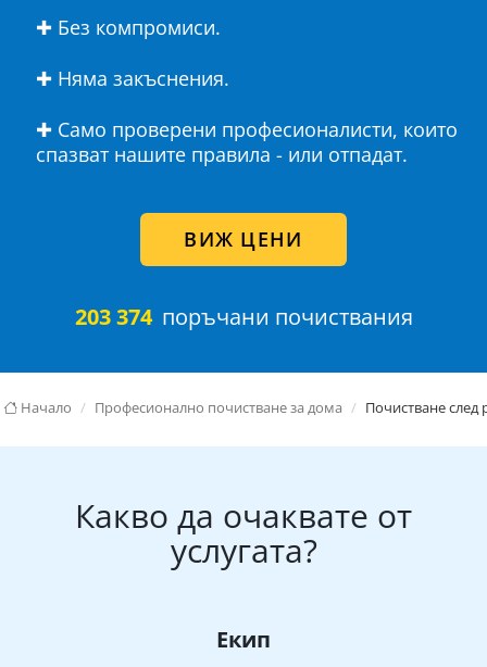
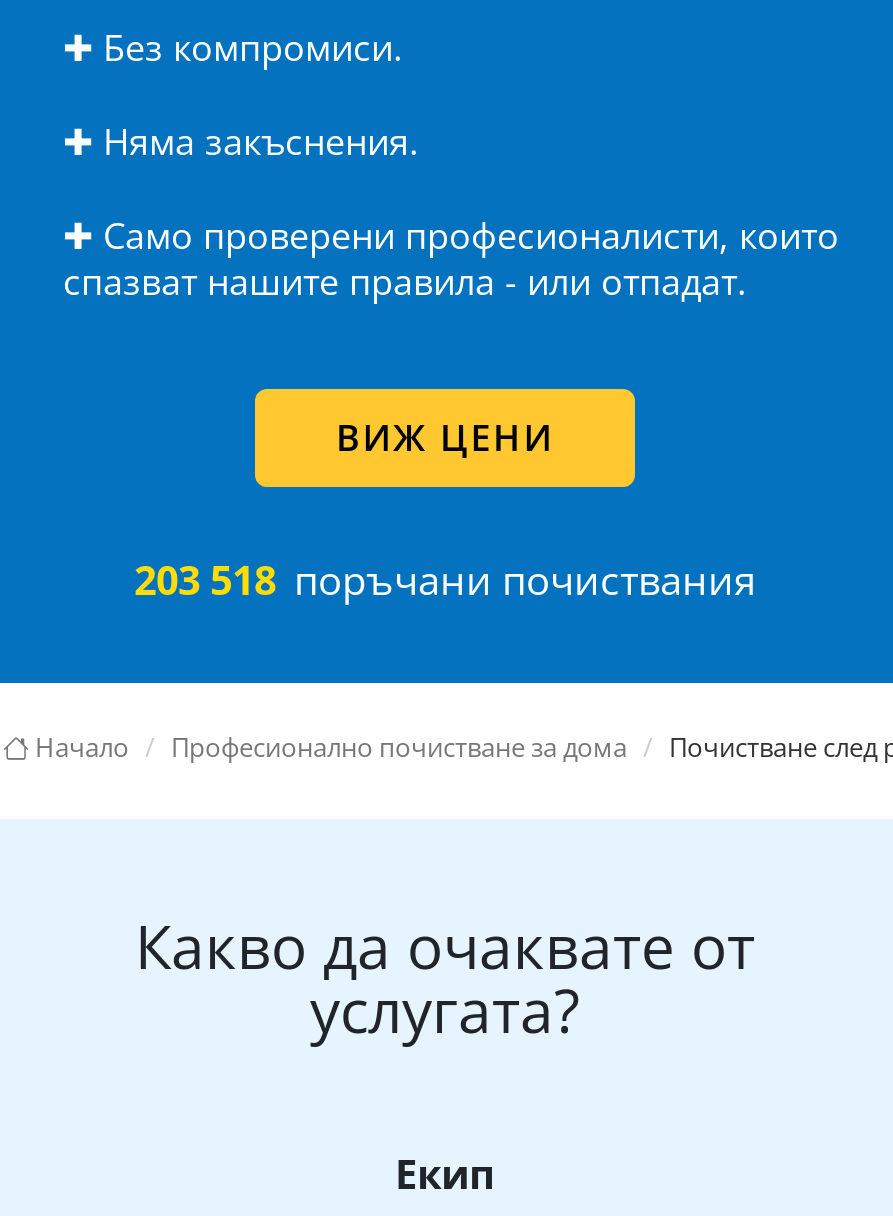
- 203 374 поръчани почиствания
+ 203 518 поръчани почиствания
